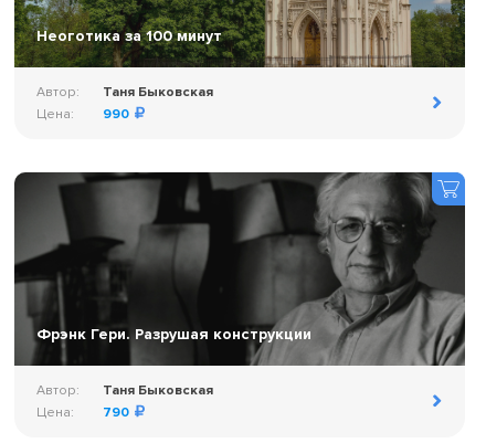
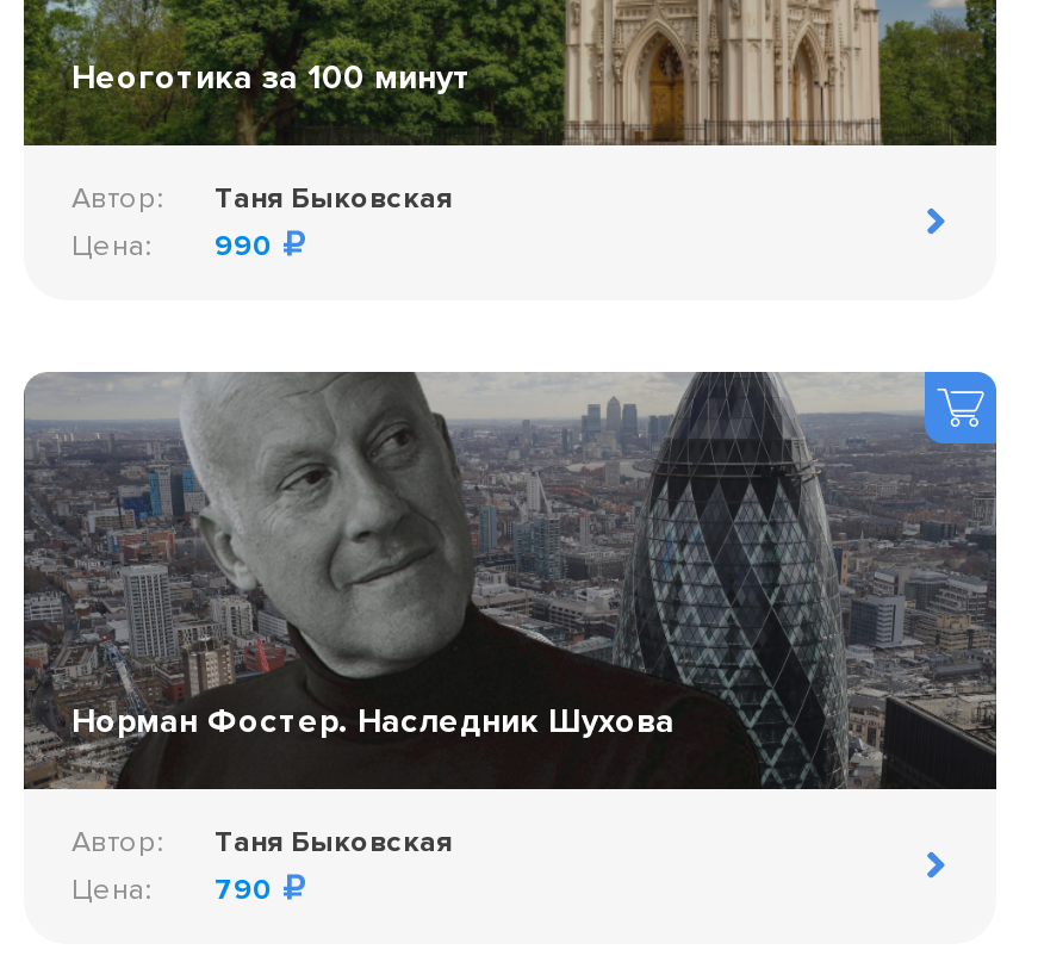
- [image]
- Фрэнк Гери. Разрушая конструкции
+ [image]
+ Норман Фостер. Наследник Шухова
